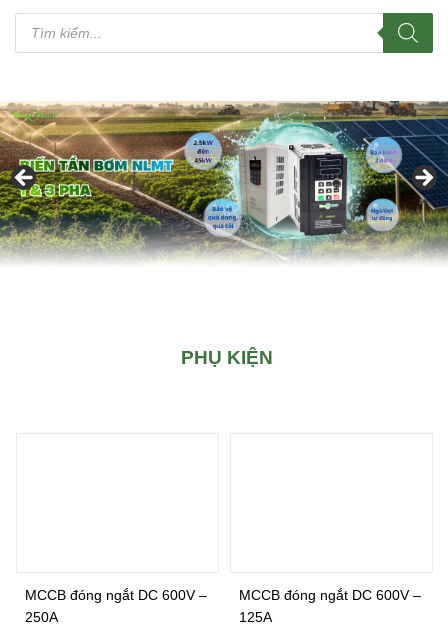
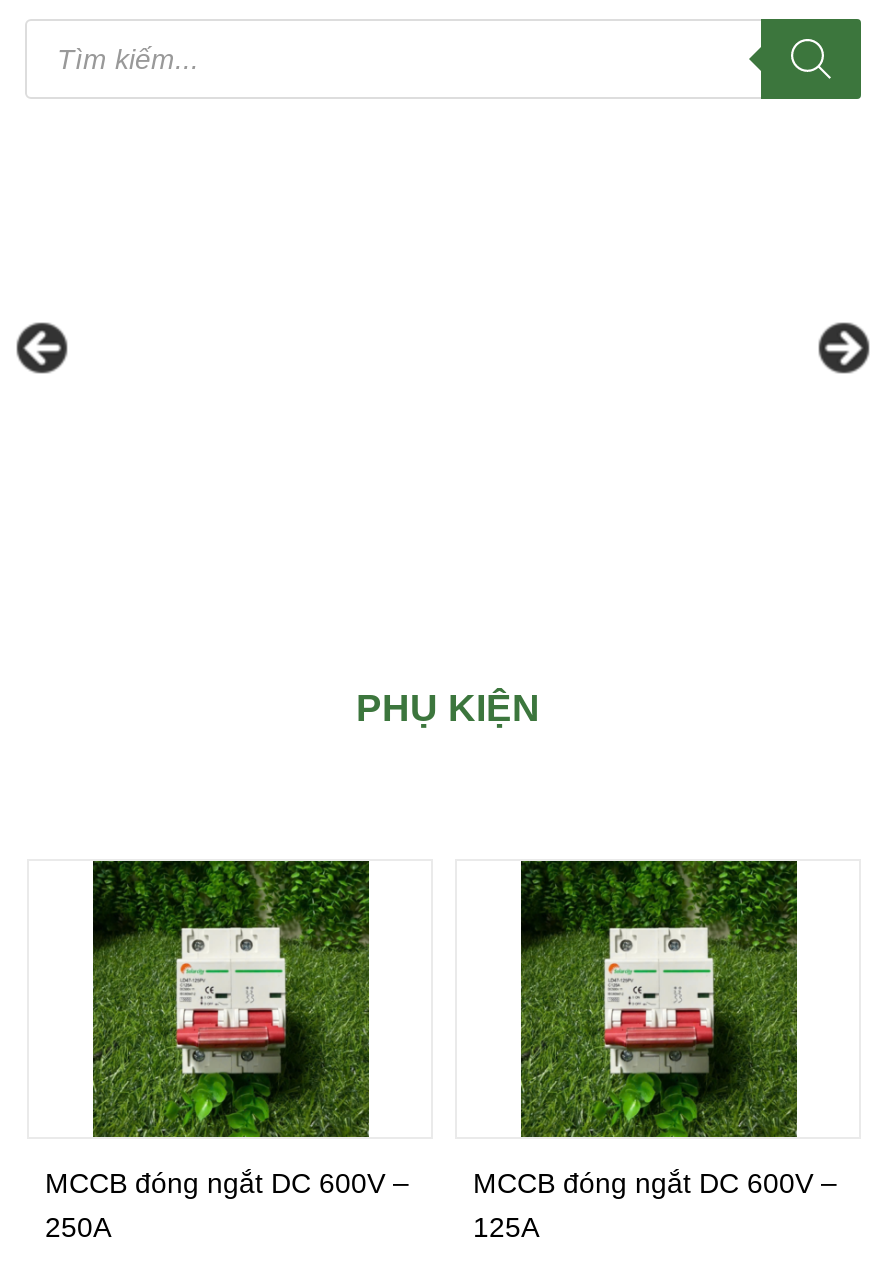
- [image]

+ [image]

+ [image]
